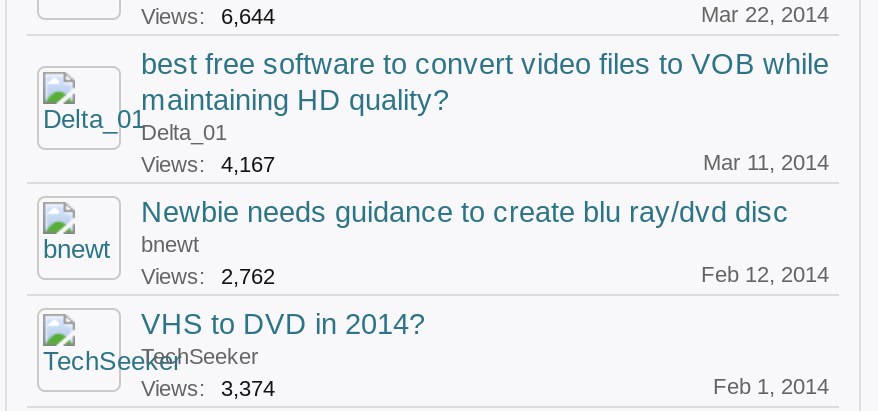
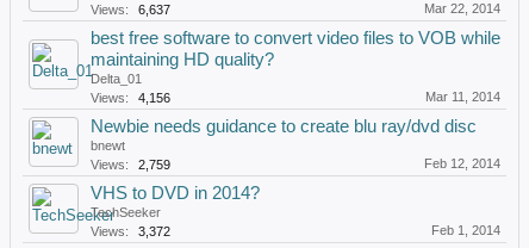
- Views: 6,644
+ Views: 6,637

- Views: 4,167
+ Views: 4,156

- Views: 2,762
+ Views: 2,759

- Views: 3,374
+ Views: 3,372
